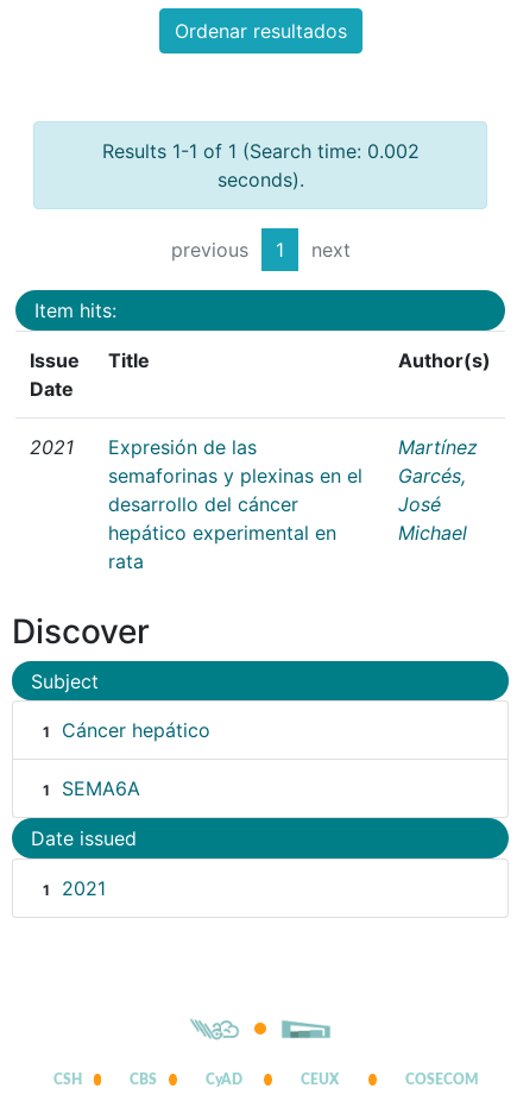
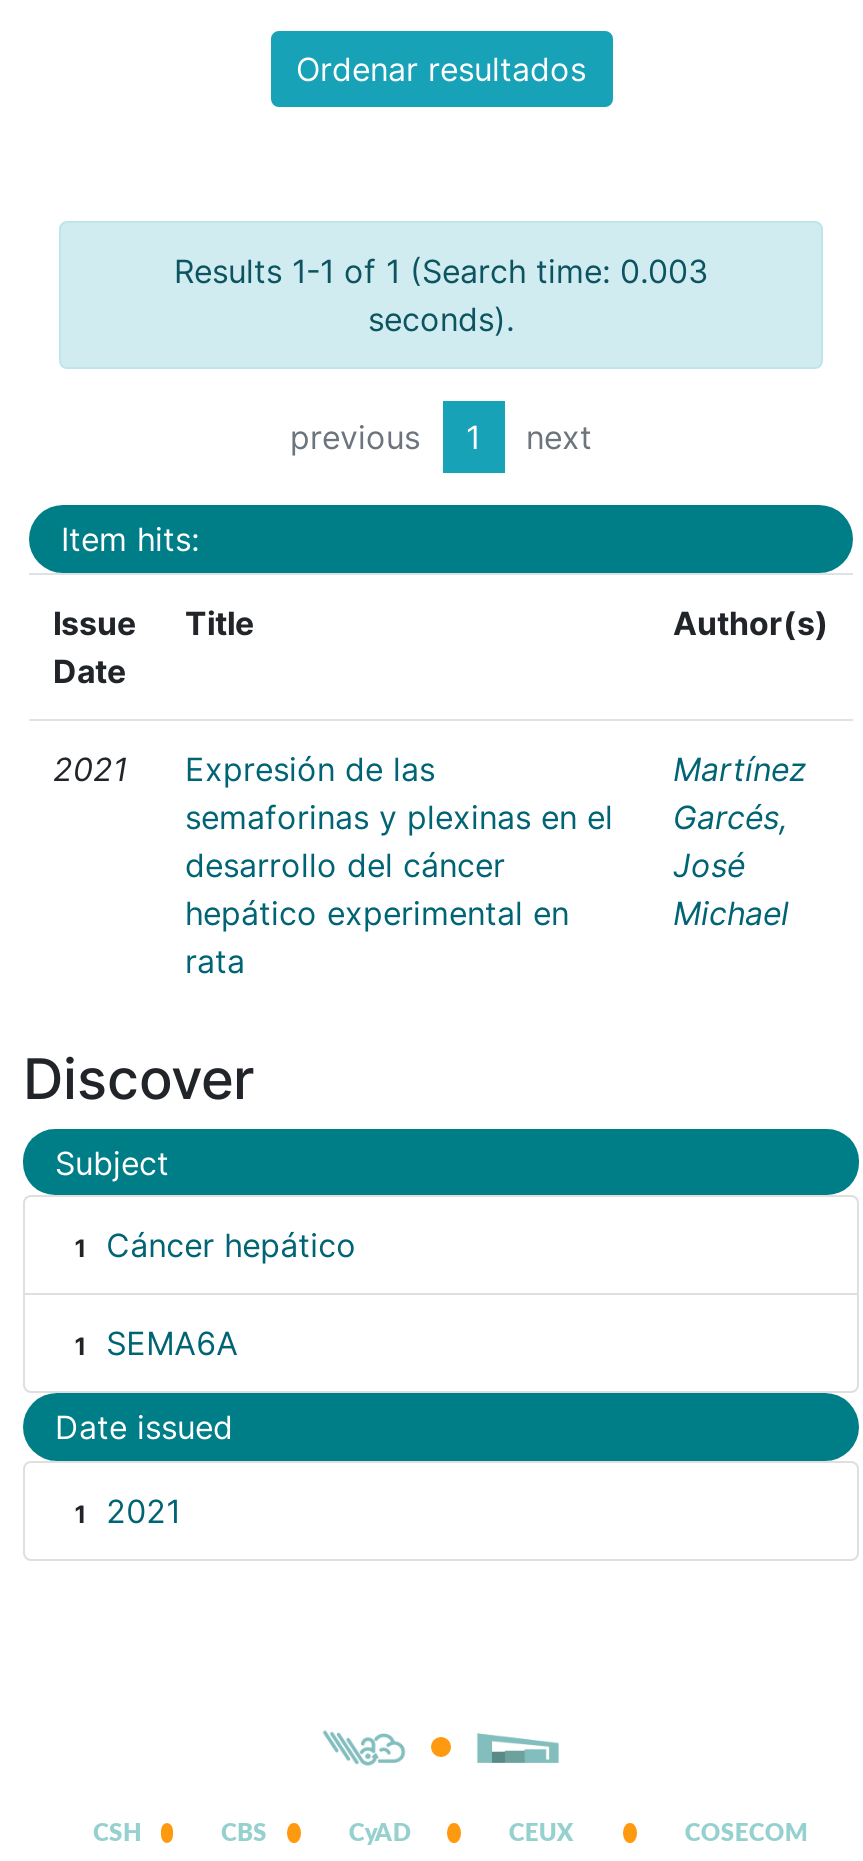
- Results 1-1 of 1 (Search time: 0.002
+ Results 1-1 of 1 (Search time: 0.003
